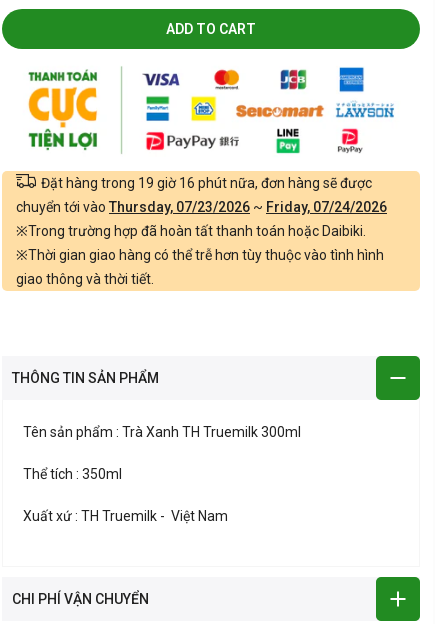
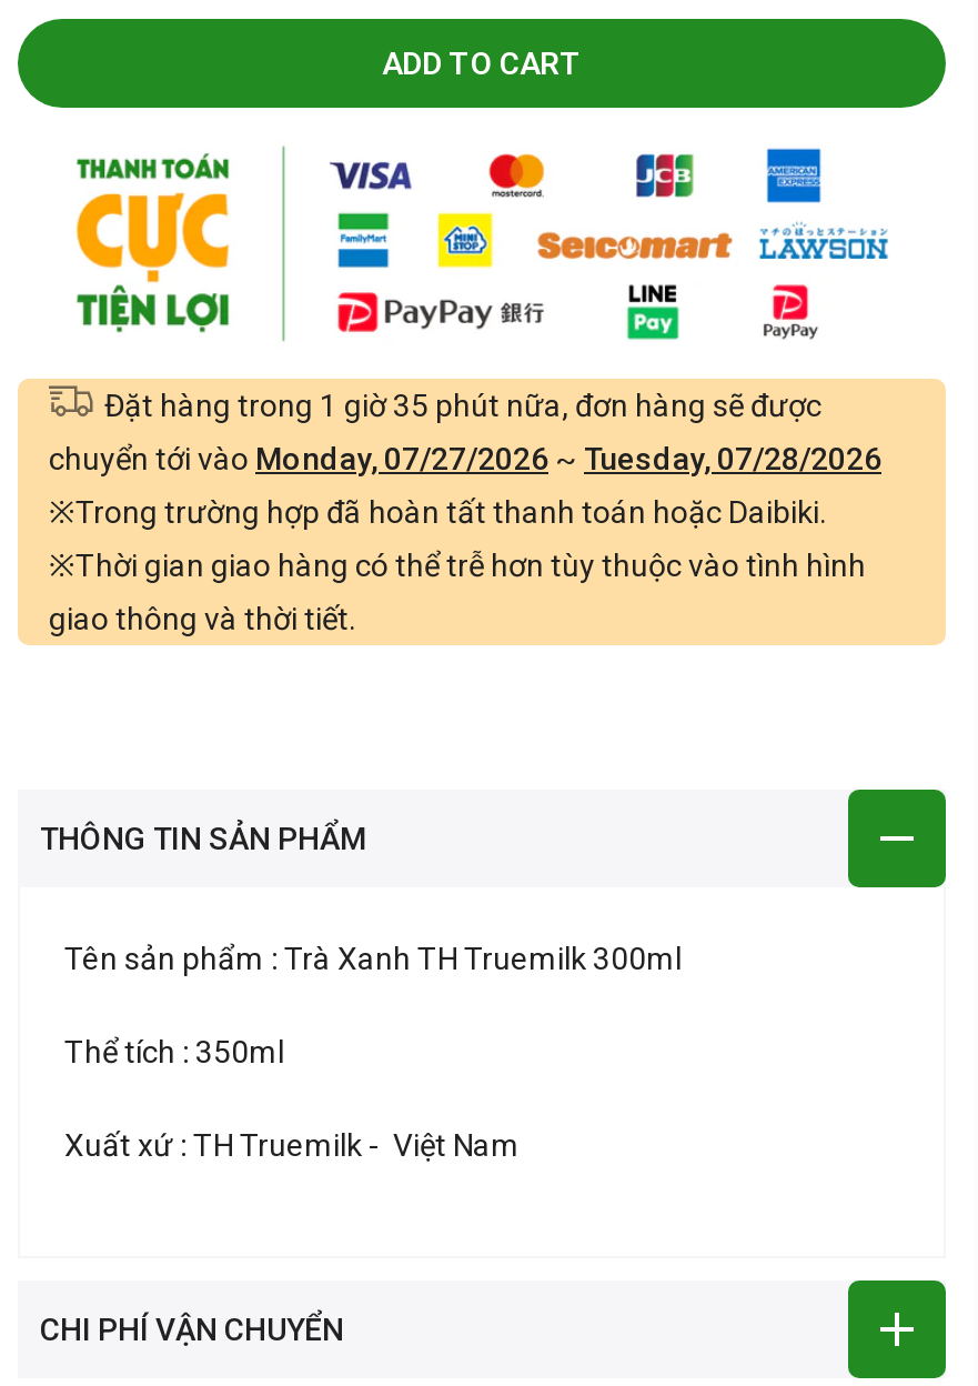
- Đặt hàng trong 19 giờ 16 phút nữa, đơn hàng sẽ được
+ Đặt hàng trong 1 giờ 35 phút nữa, đơn hàng sẽ được

- chuyển tới vào Thursday, 07/23/2026 ~ Friday, 07/24/2026
+ chuyển tới vào Monday, 07/27/2026 ~ Tuesday, 07/28/2026
